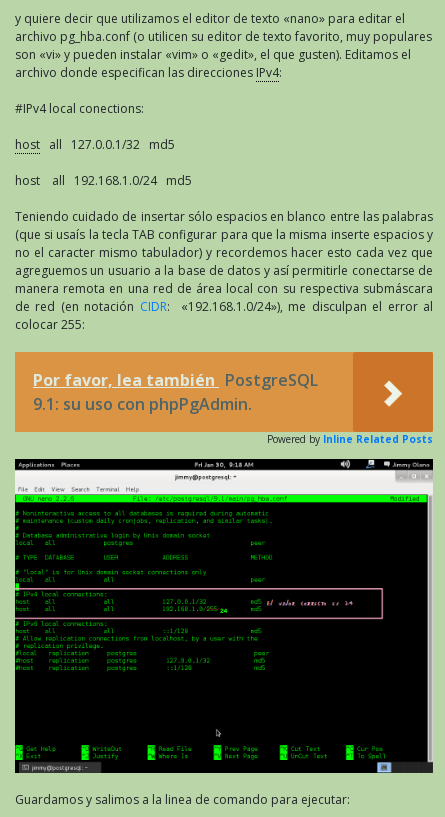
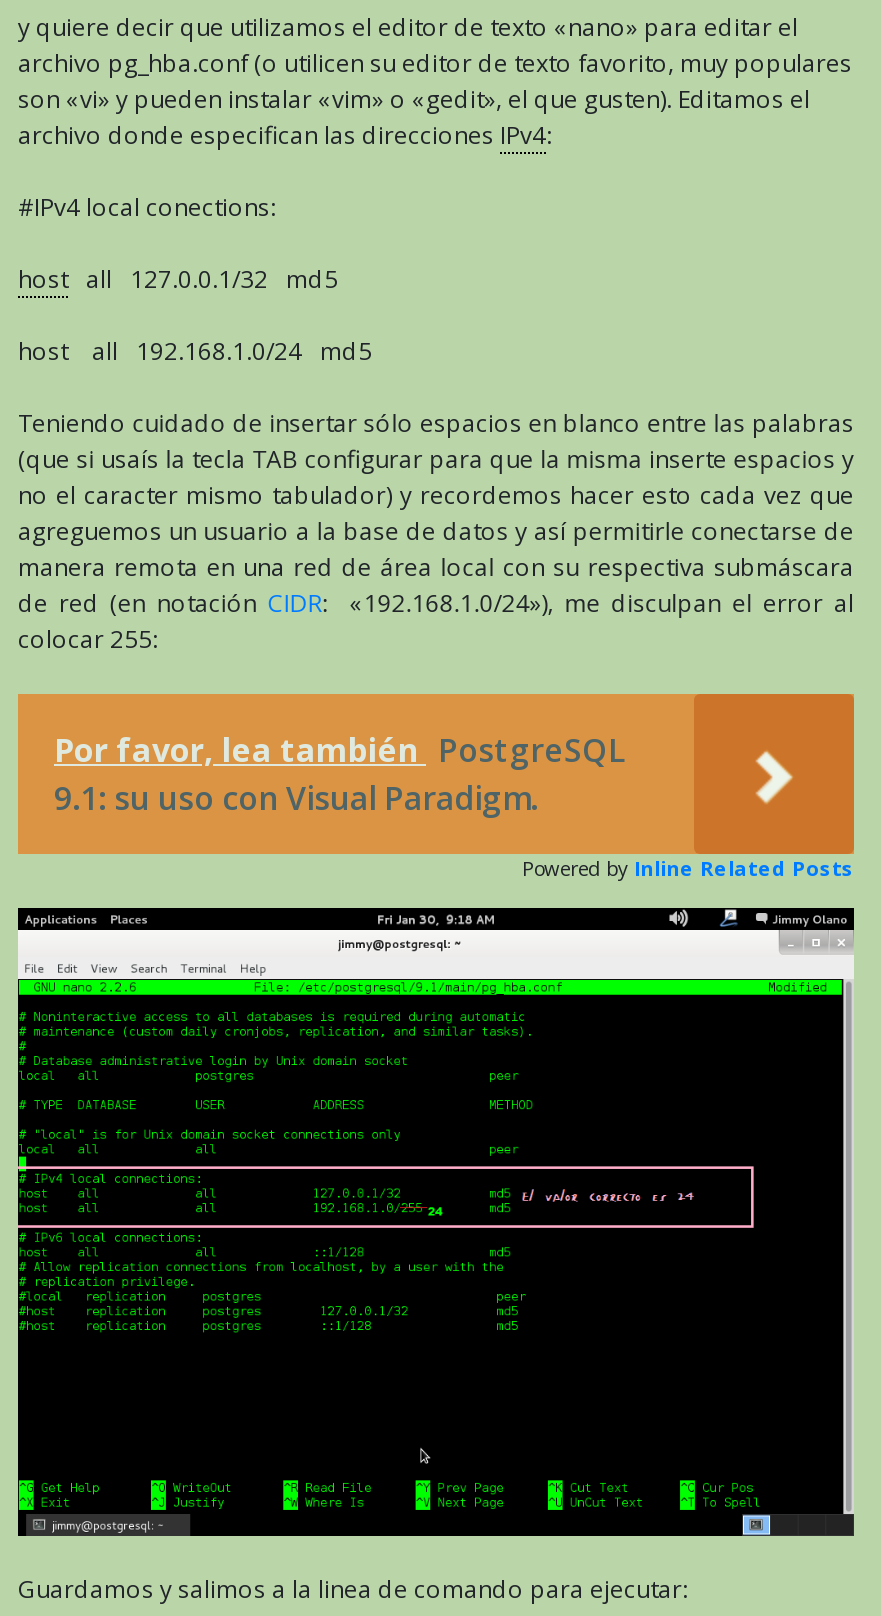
- 9.1: su uso con phpPgAdmin.
+ 9.1: su uso con Visual Paradigm.
